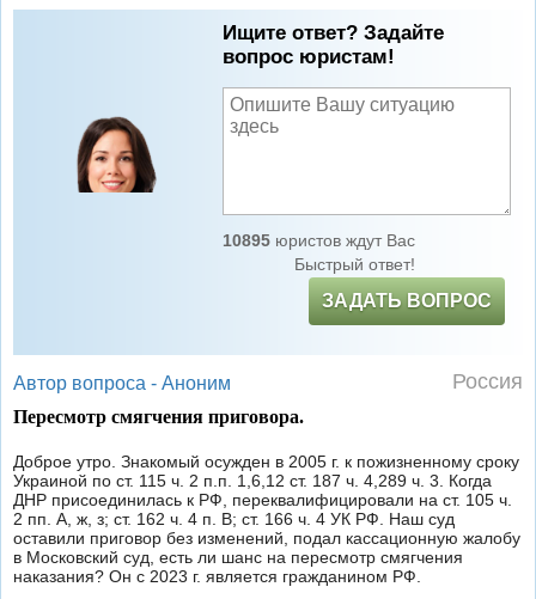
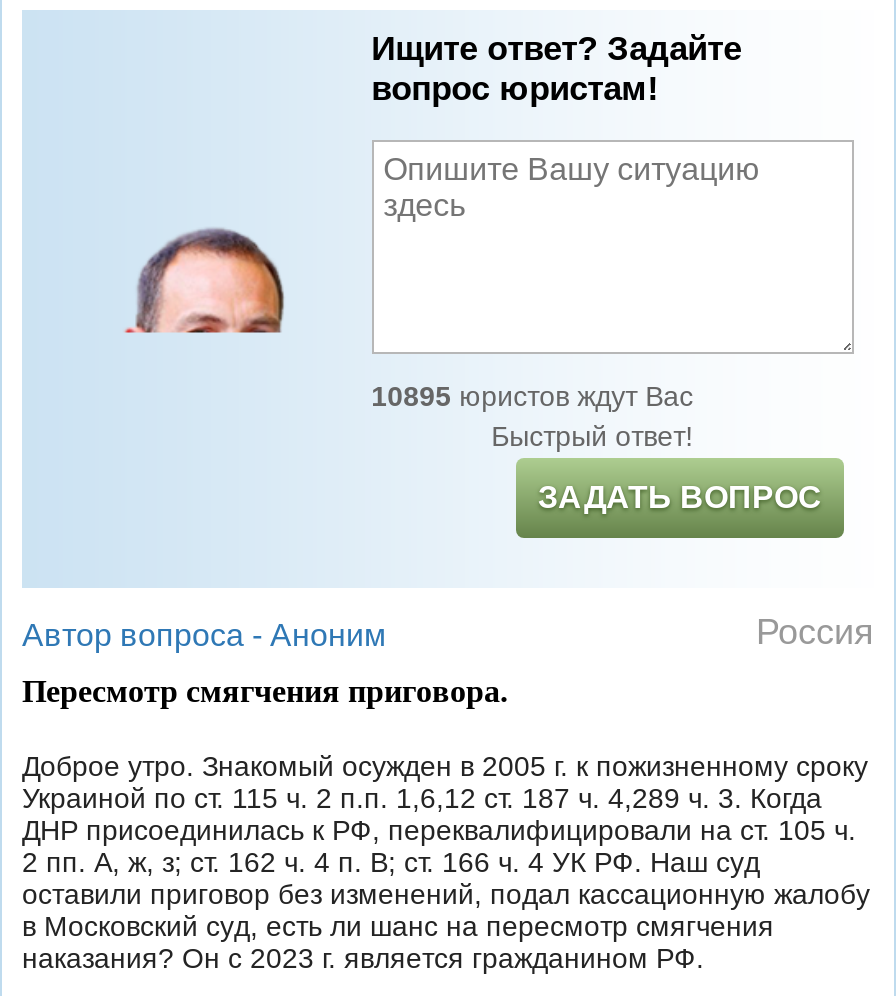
- [image]
+ [image]
